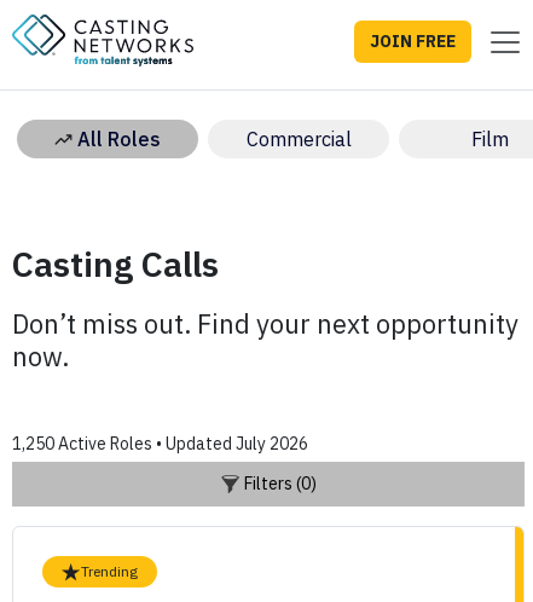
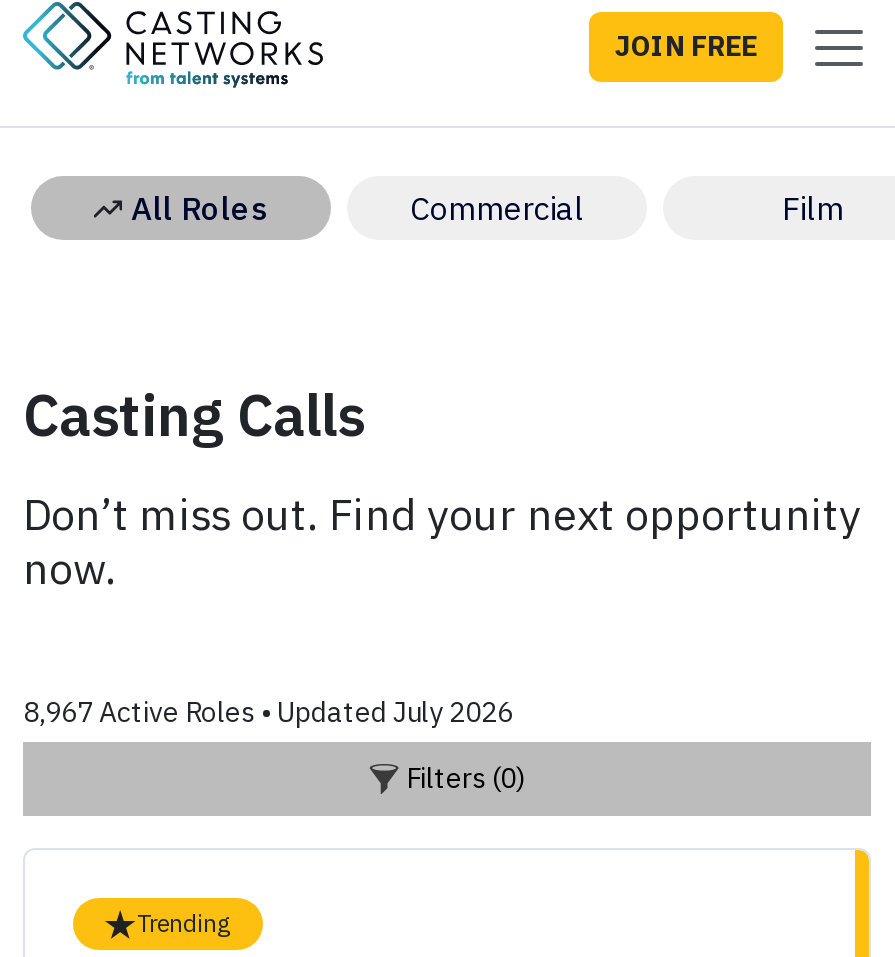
- 1,250 Active Roles • Updated July 2026
+ 8,967 Active Roles • Updated July 2026
